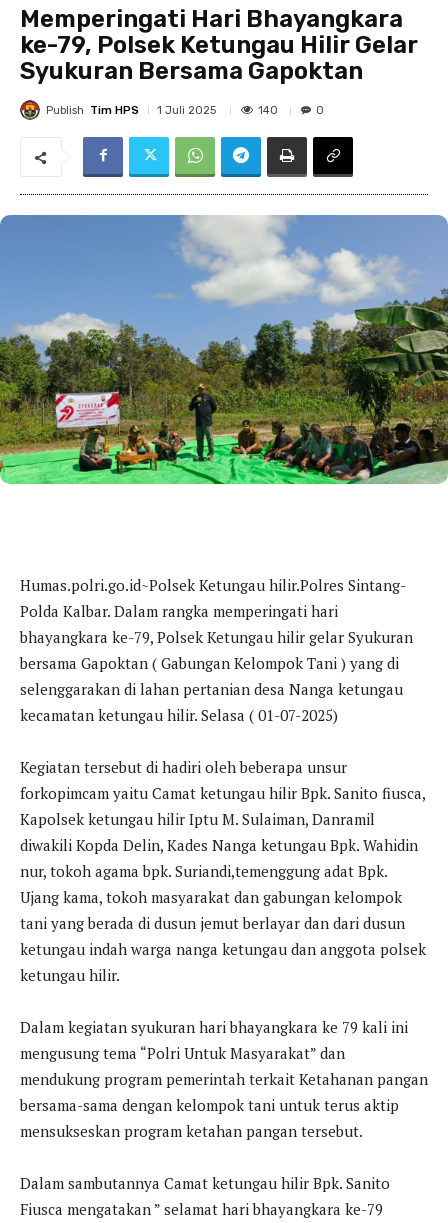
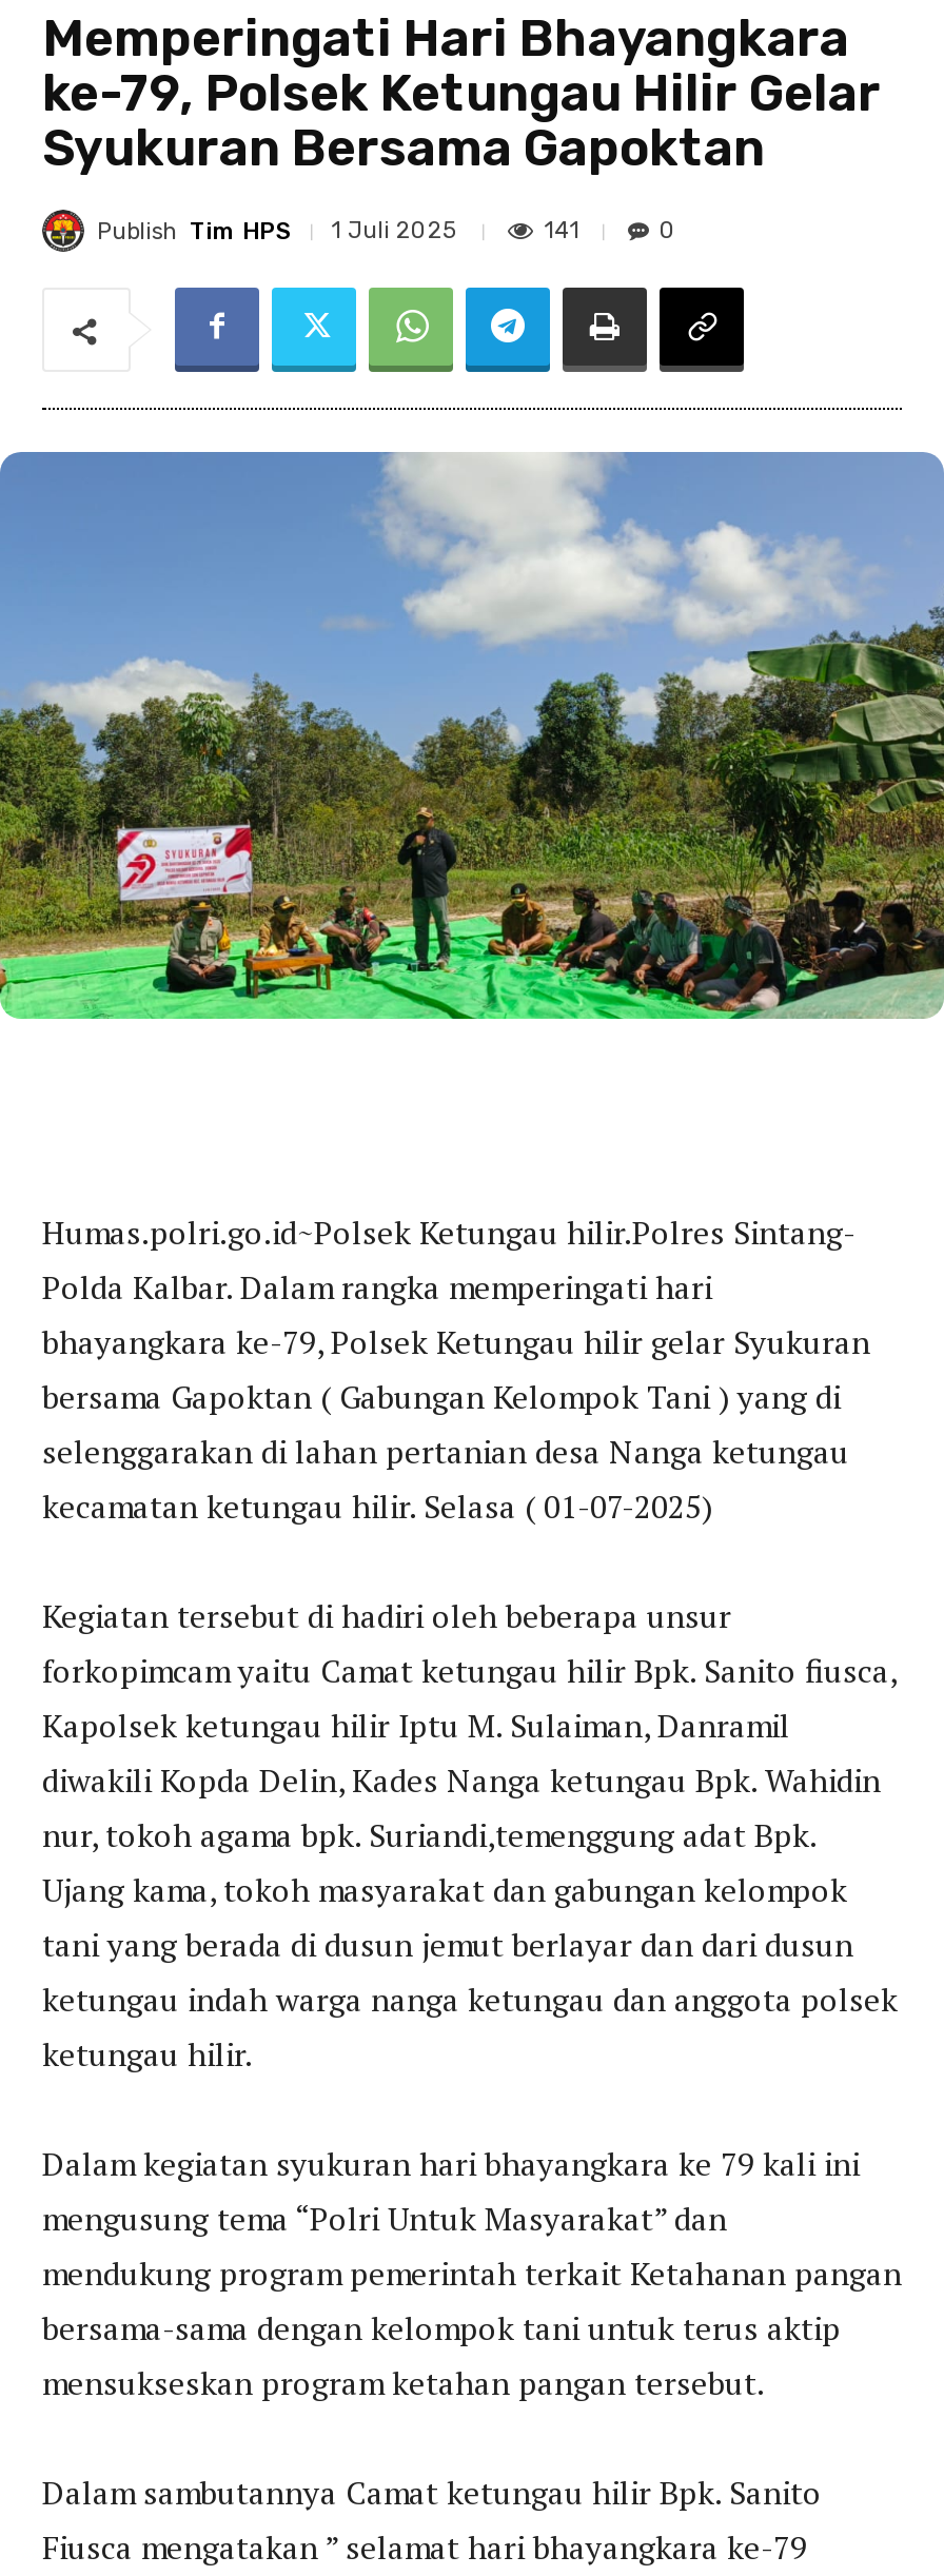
- 140
+ 141
